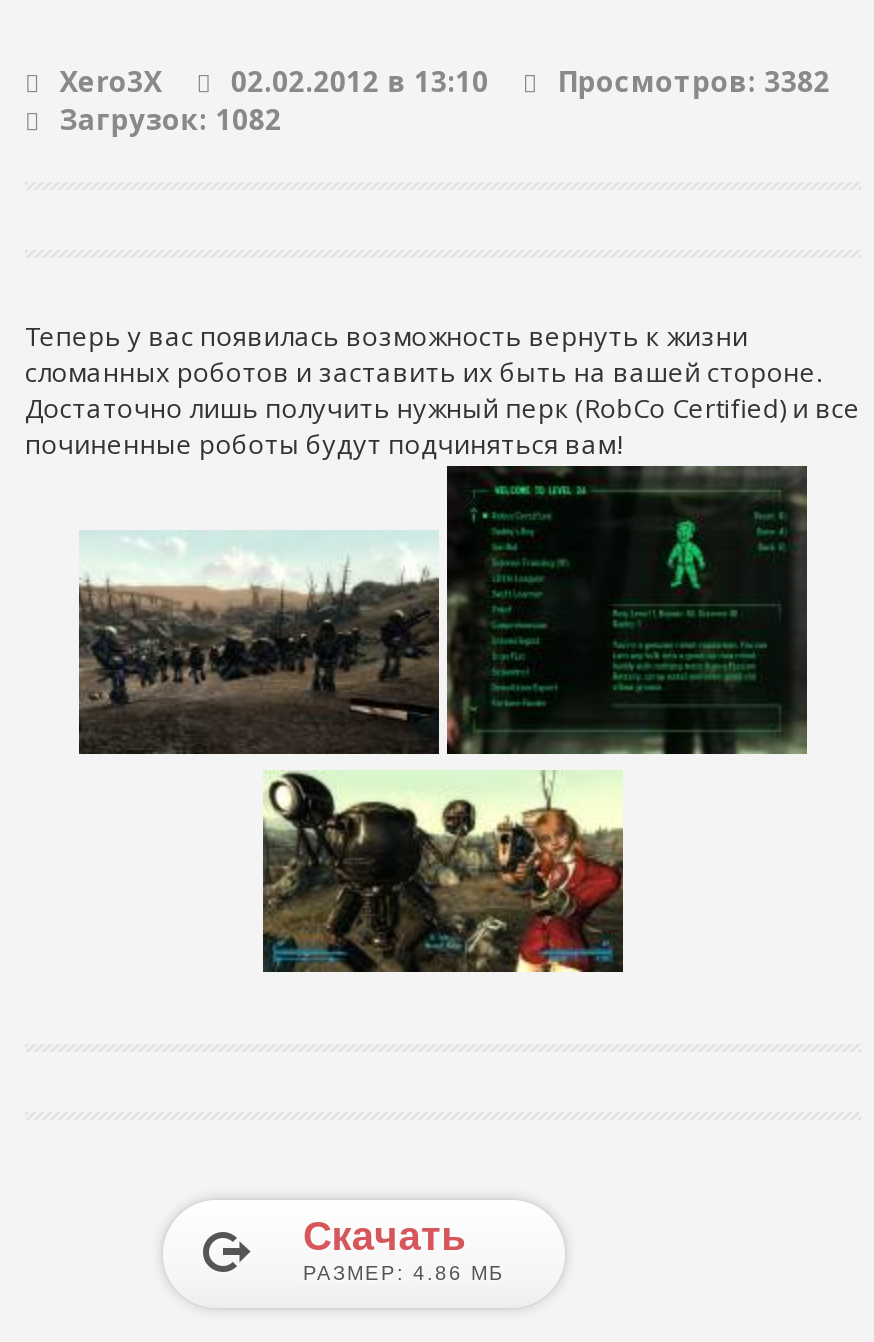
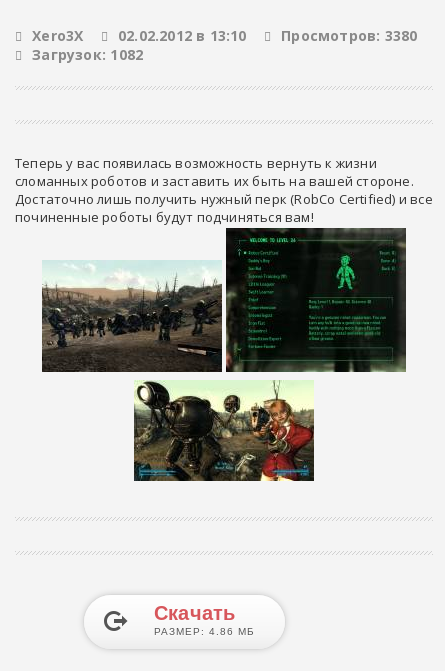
- Xero3X 02.02.2012 в 13:10 Просмотров: 3382
+ Xero3X 02.02.2012 в 13:10 Просмотров: 3380
